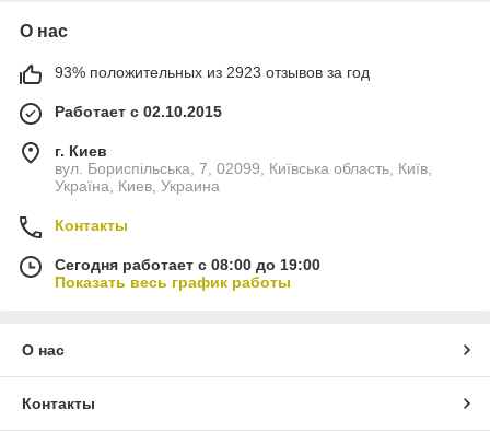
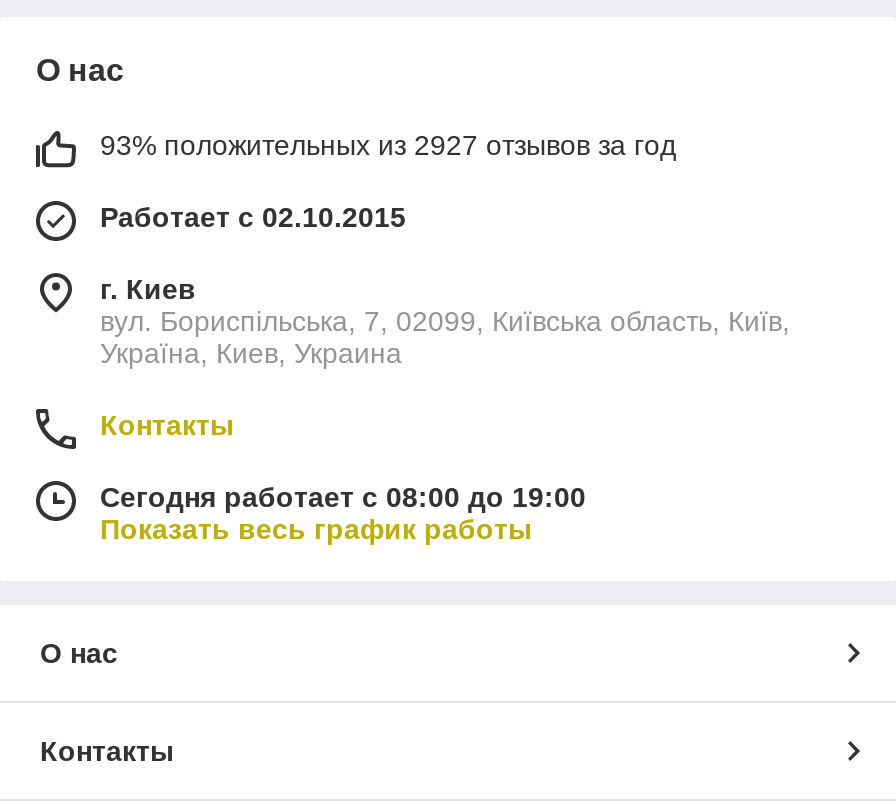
- 93% положительных из 2923 отзывов за год
+ 93% положительных из 2927 отзывов за год
